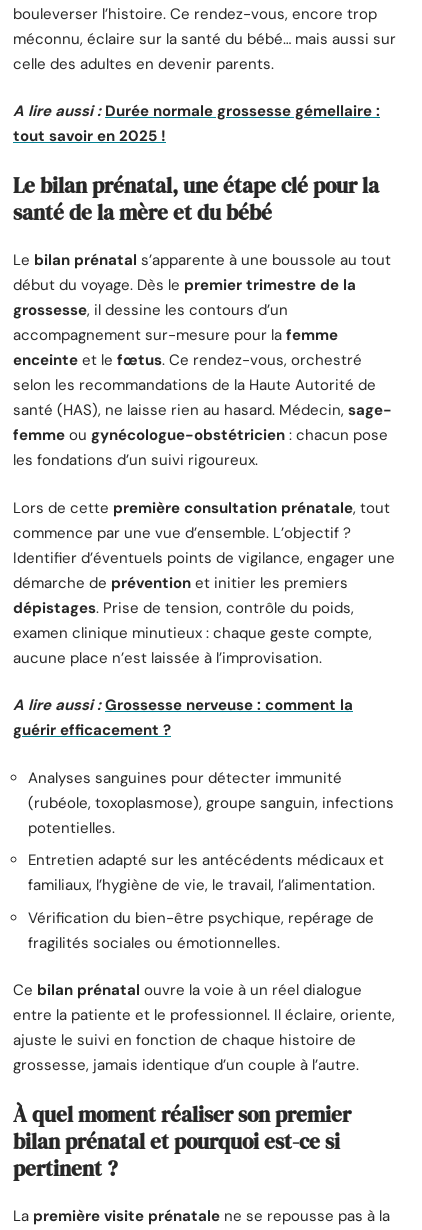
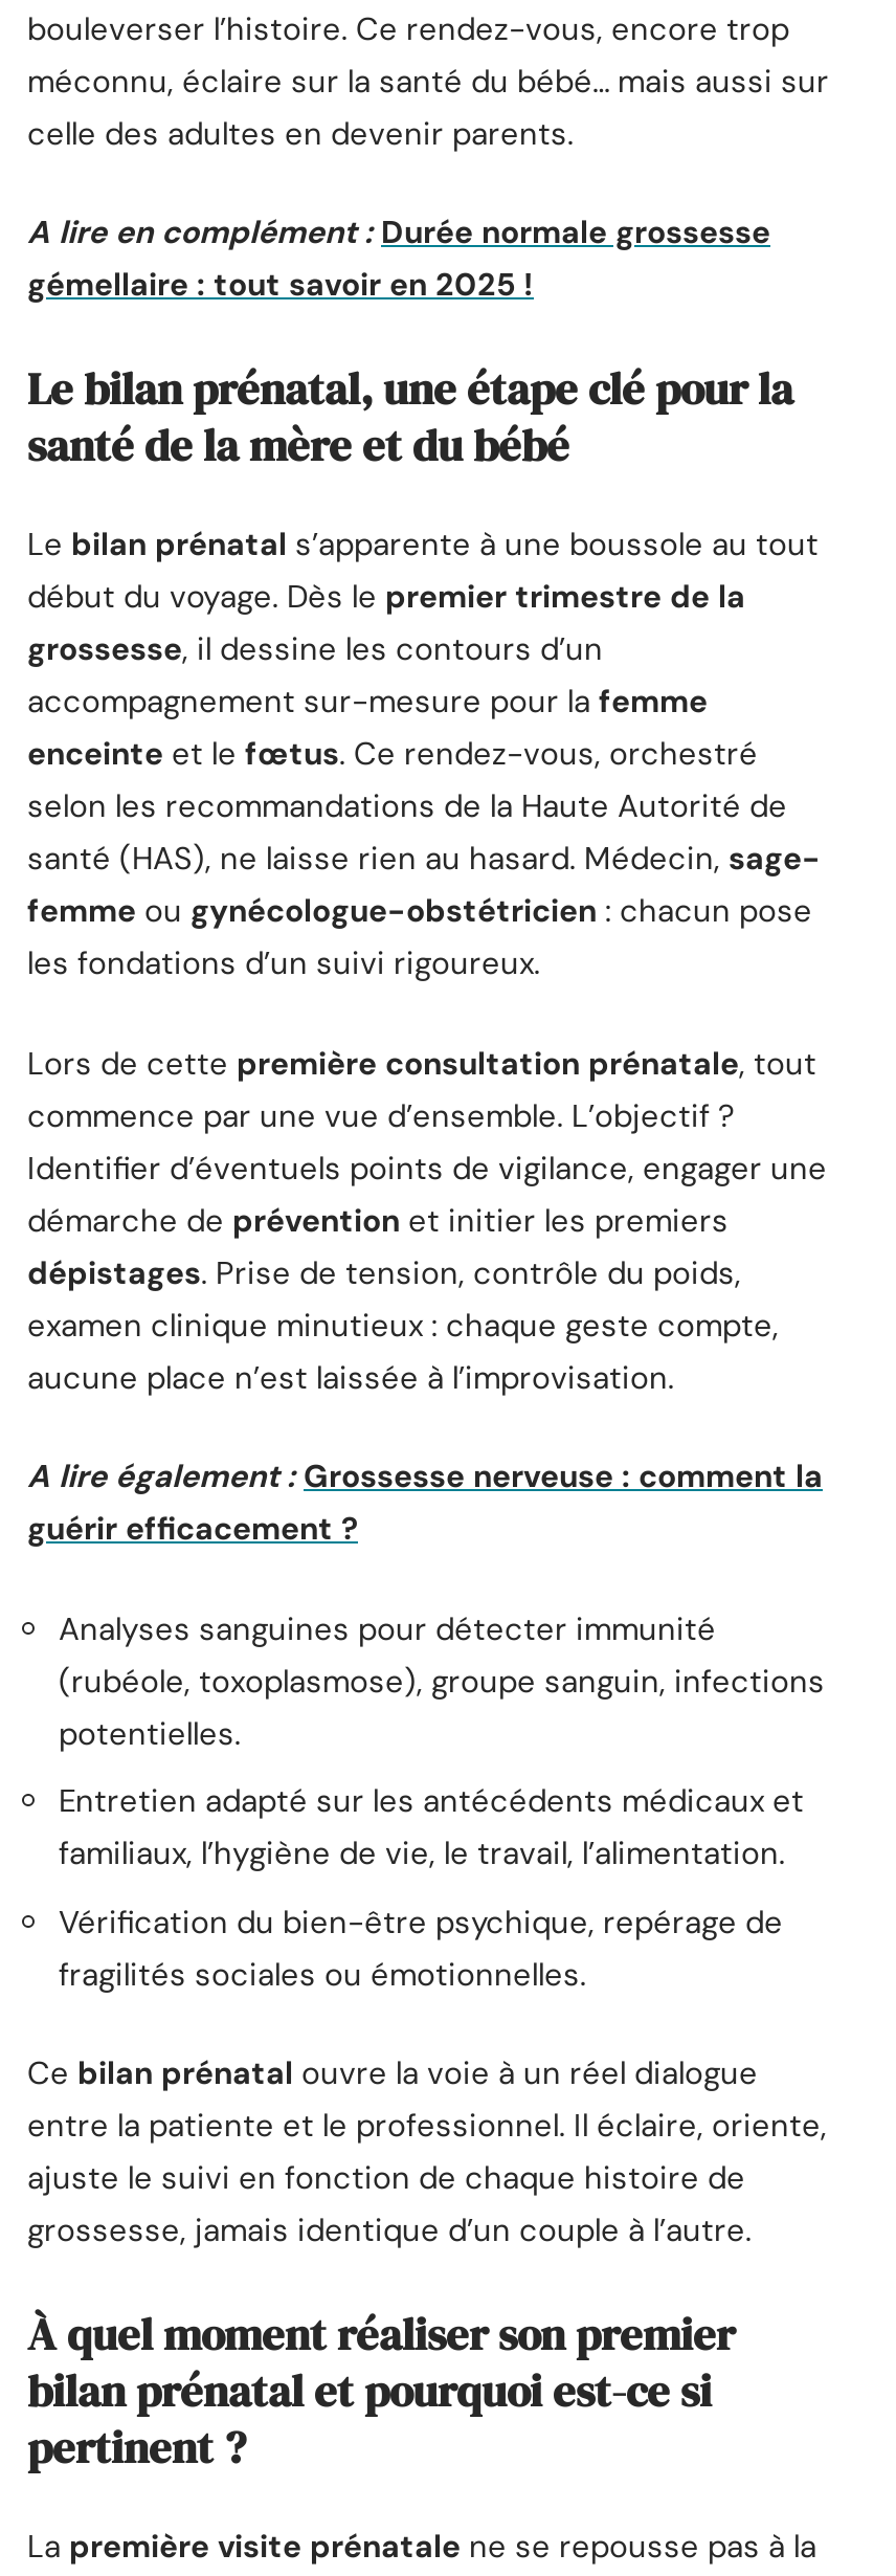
- A lire aussi : Durée normale grossesse gémellaire :
- tout savoir en 2025 !
+ A lire en complément : Durée normale grossesse
+ gémellaire : tout savoir en 2025 !

- A lire aussi : Grossesse nerveuse : comment la
+ A lire également : Grossesse nerveuse : comment la
